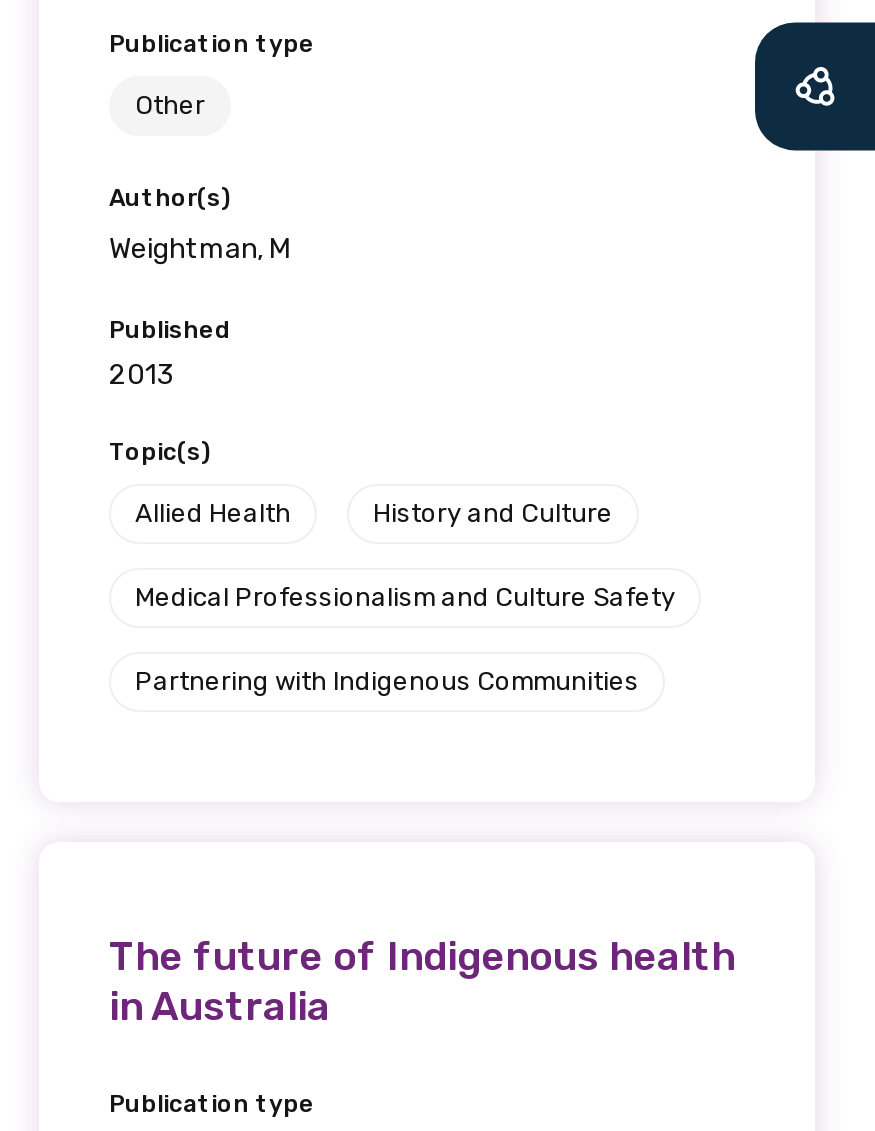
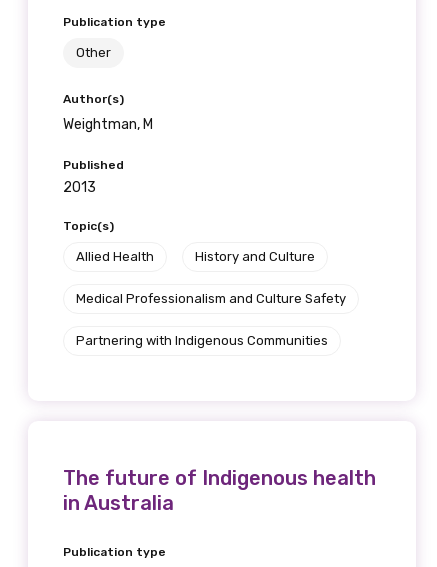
- [image]
